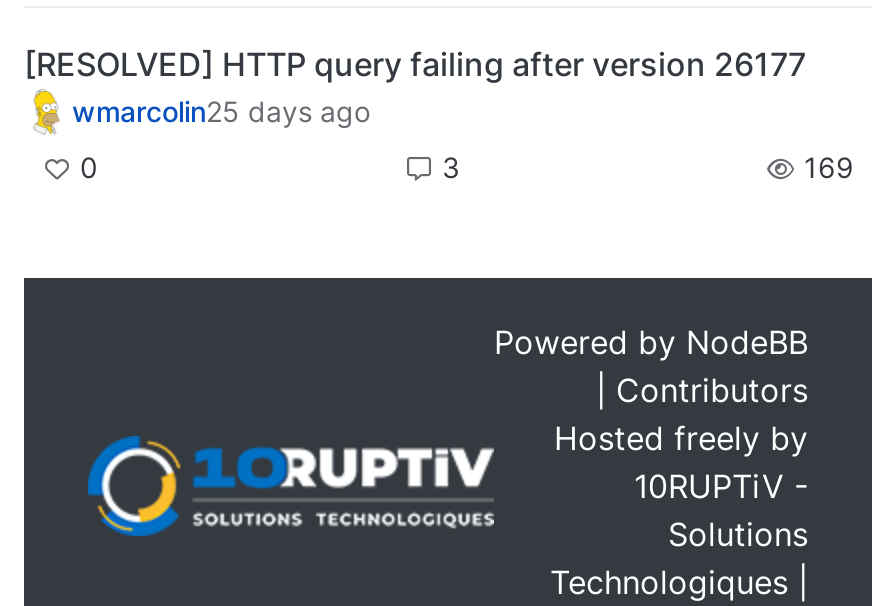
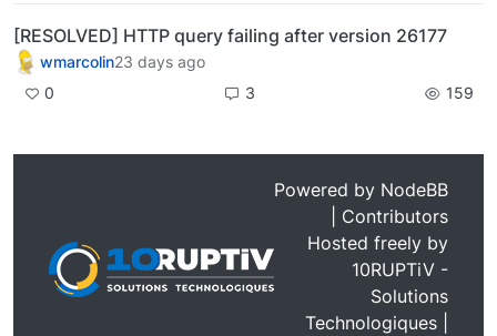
- wmarcolin25 days ago
+ wmarcolin23 days ago

- 169
+ 159
